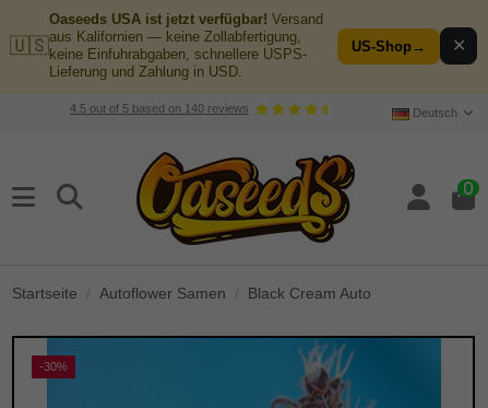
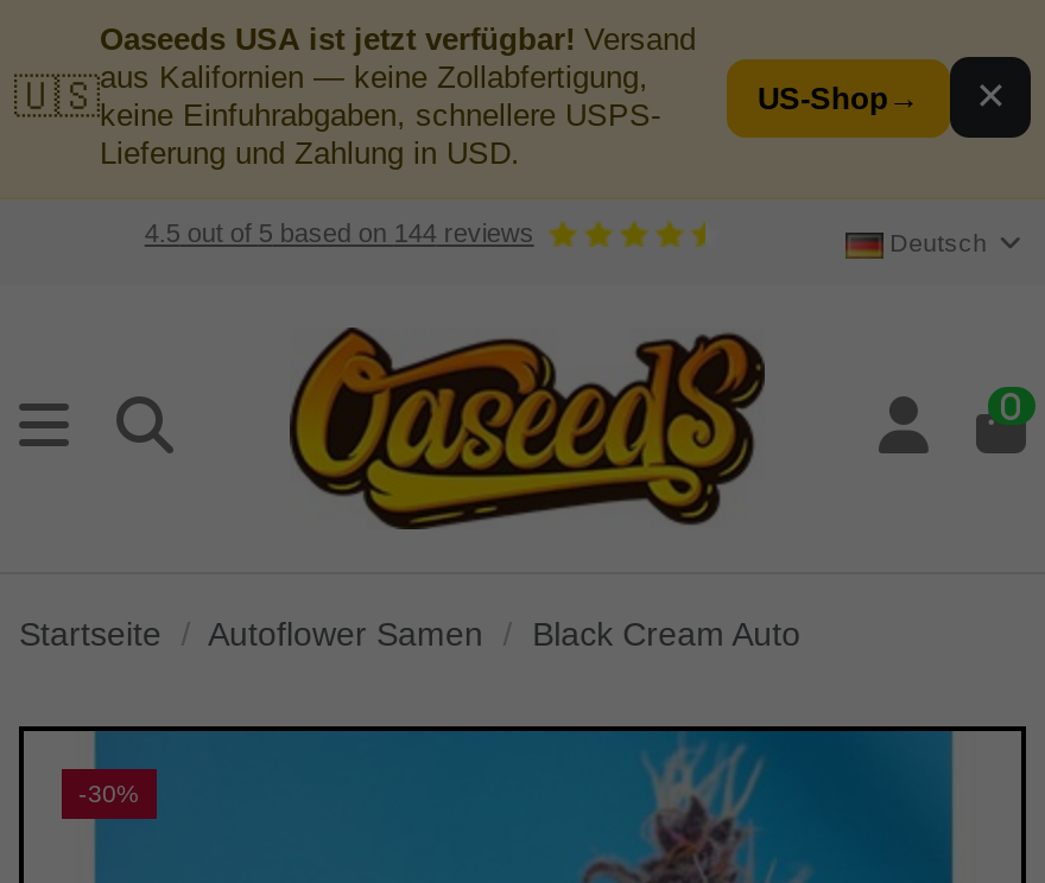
- 4.5 out of 5 based on 140 reviews
+ 4.5 out of 5 based on 144 reviews
